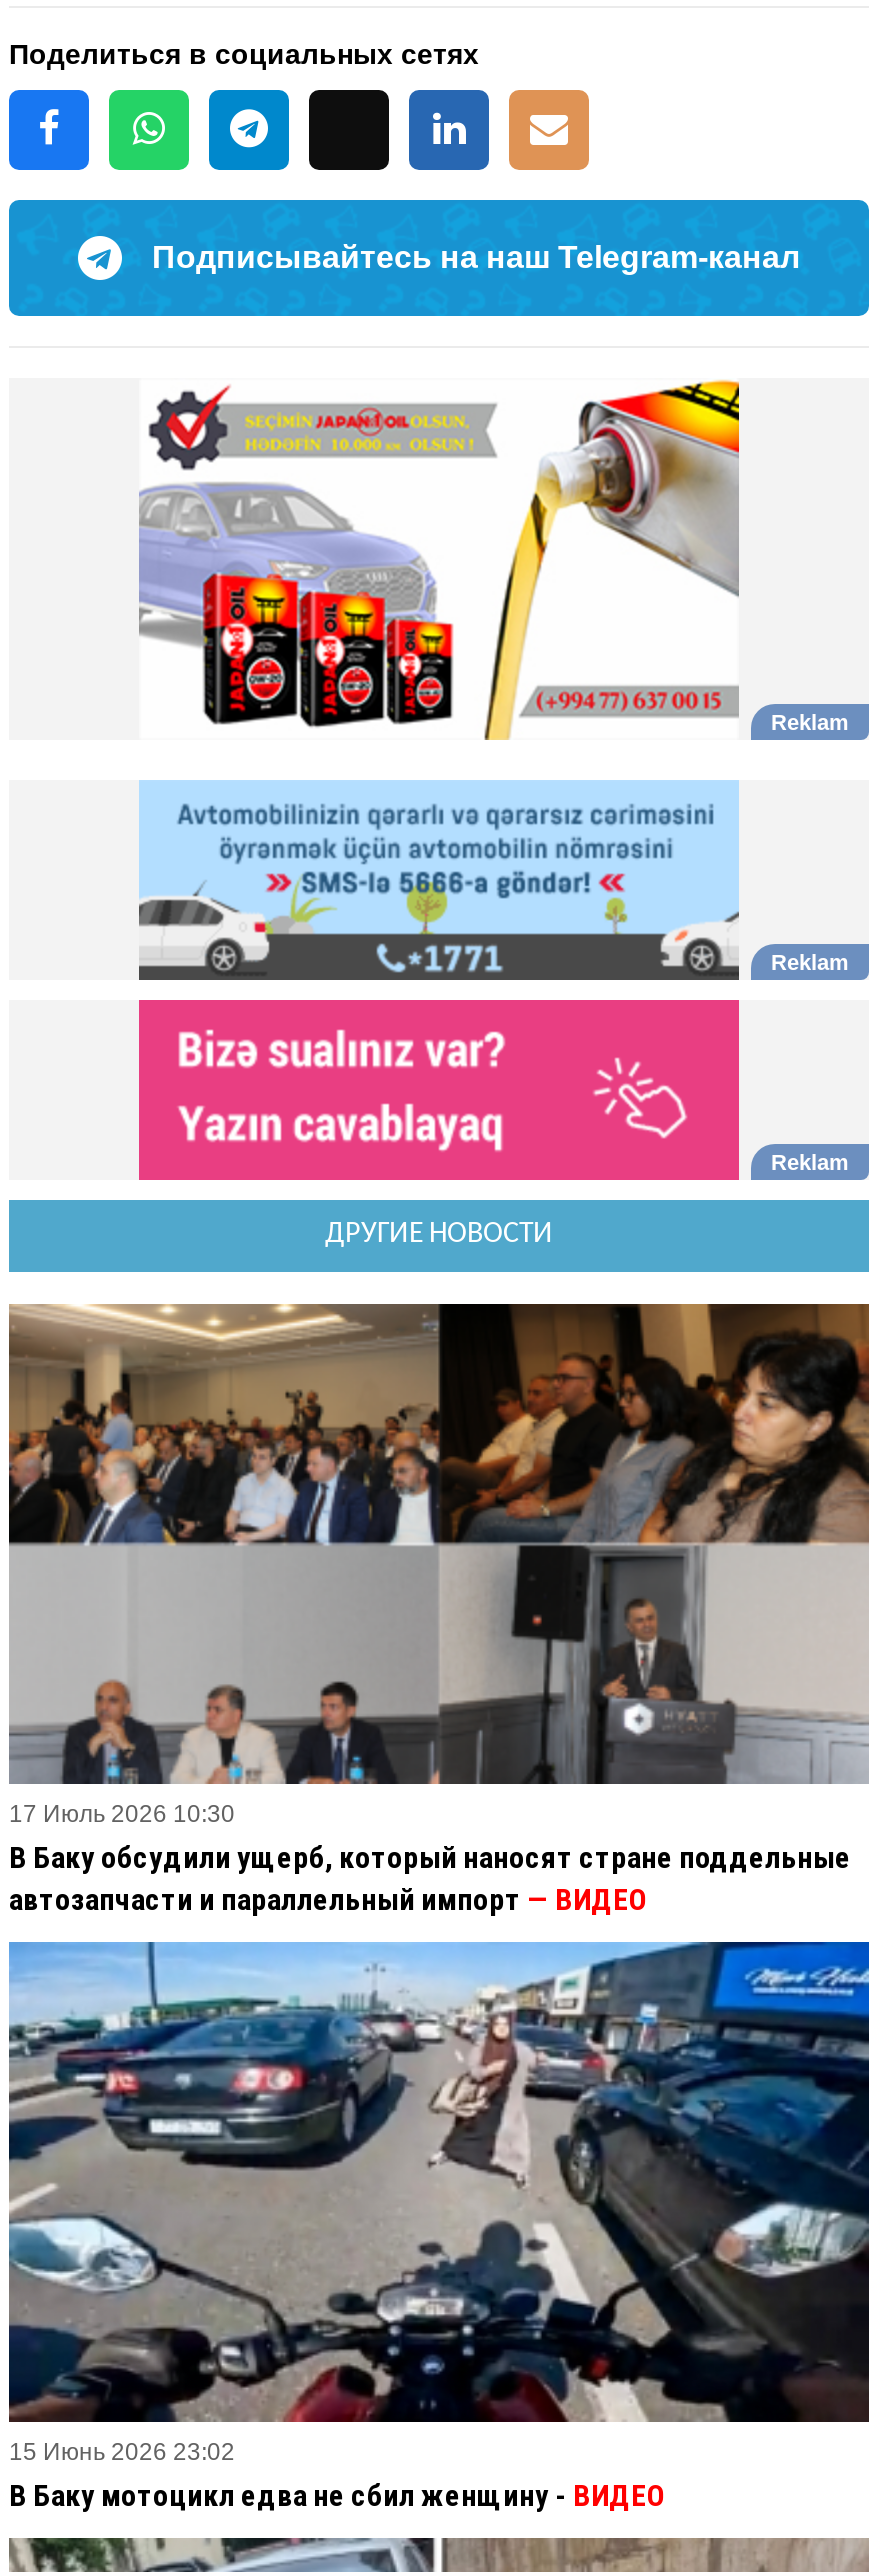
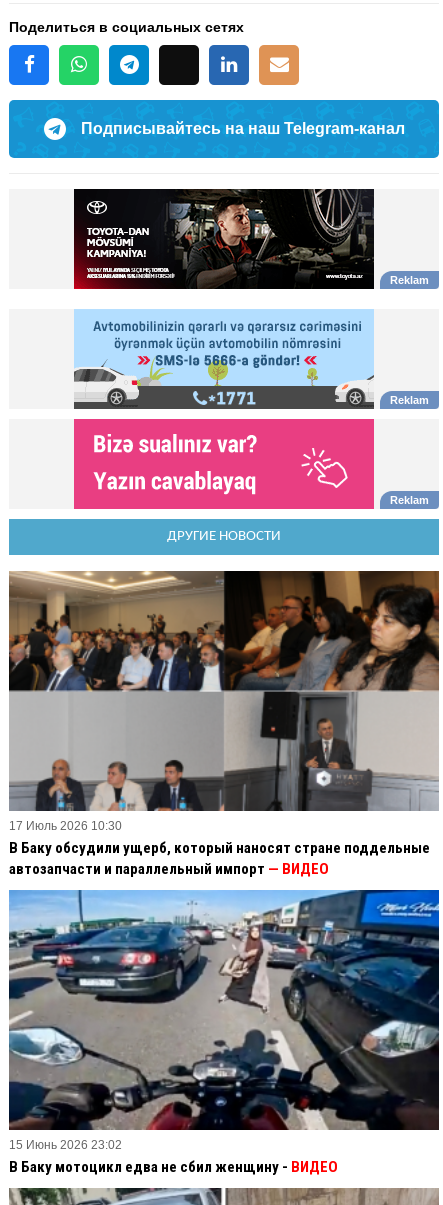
- [image]
+ [image]
